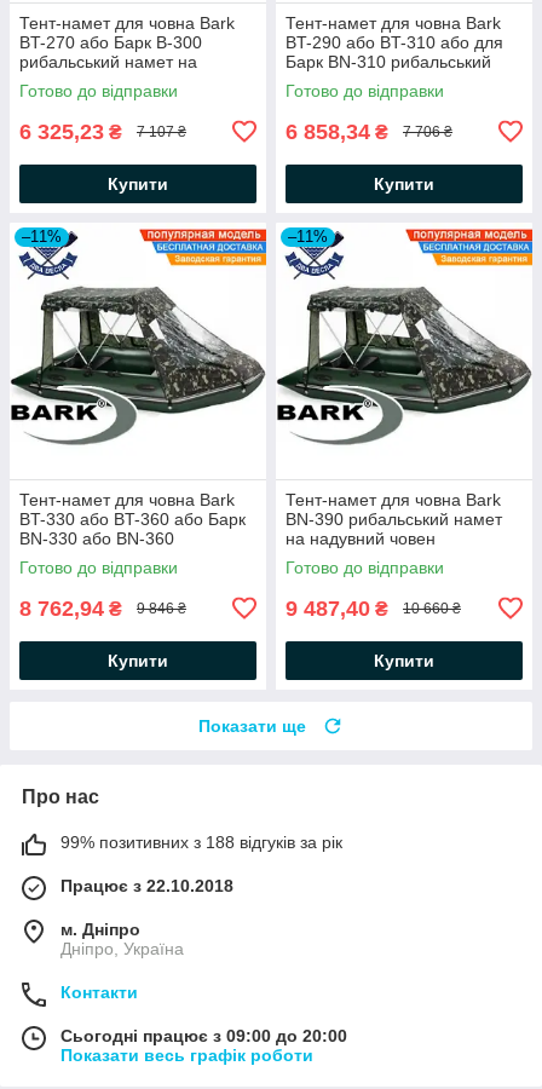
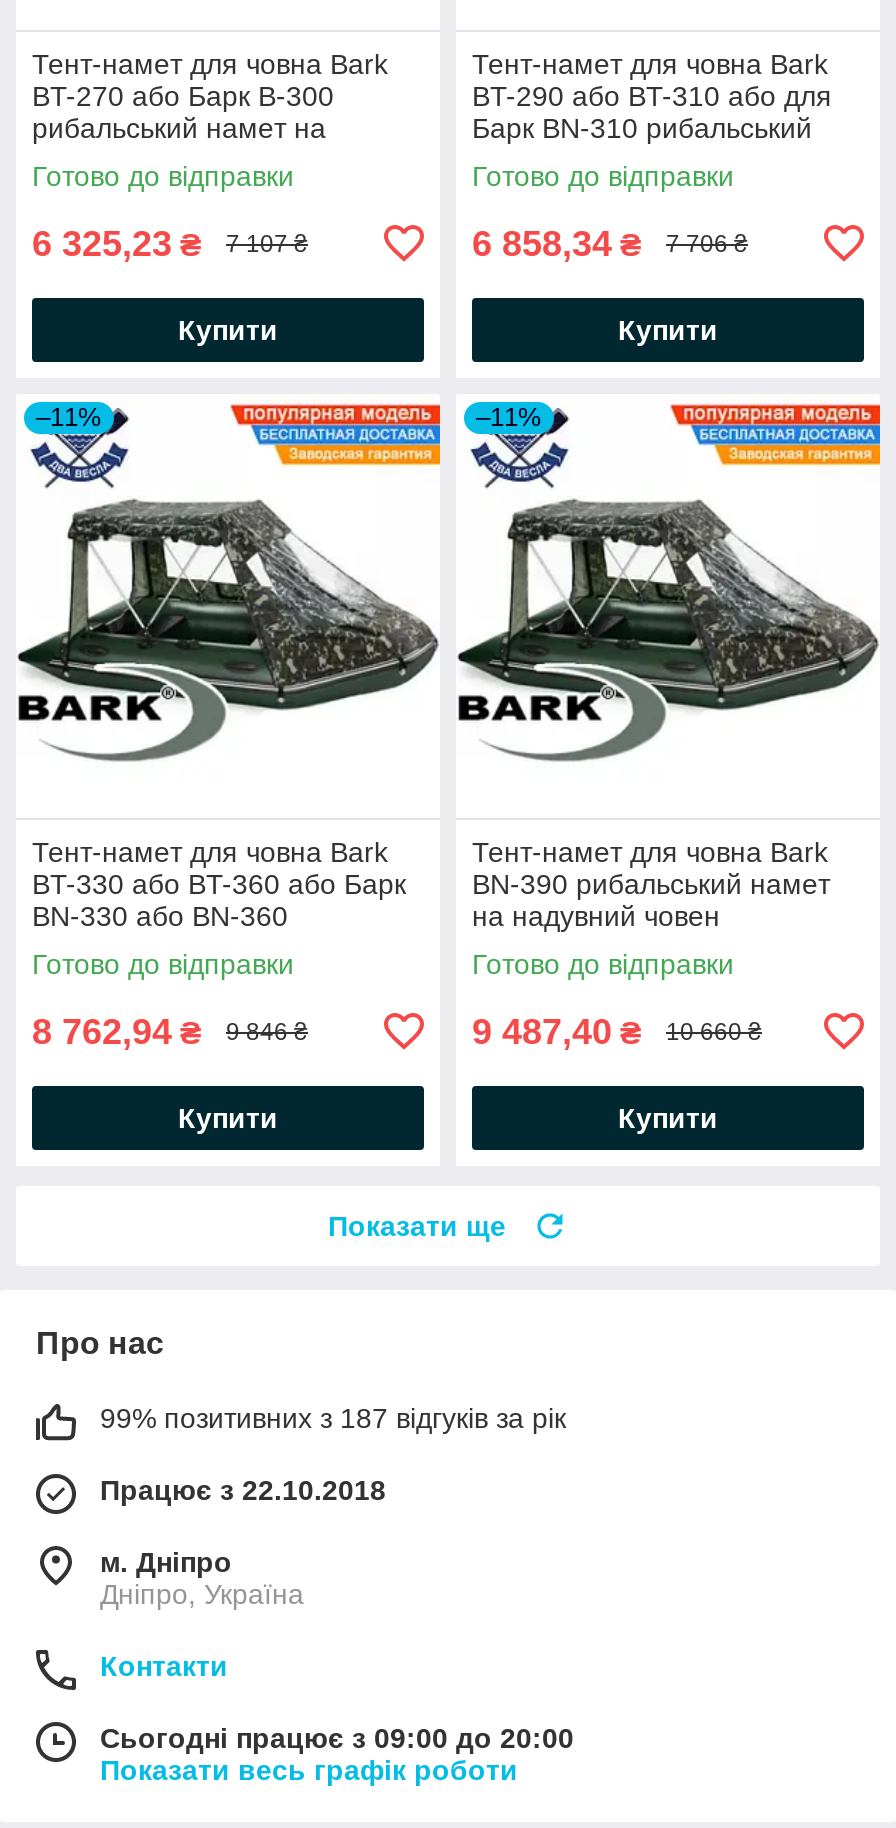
- 99% позитивних з 188 відгуків за рік
+ 99% позитивних з 187 відгуків за рік
